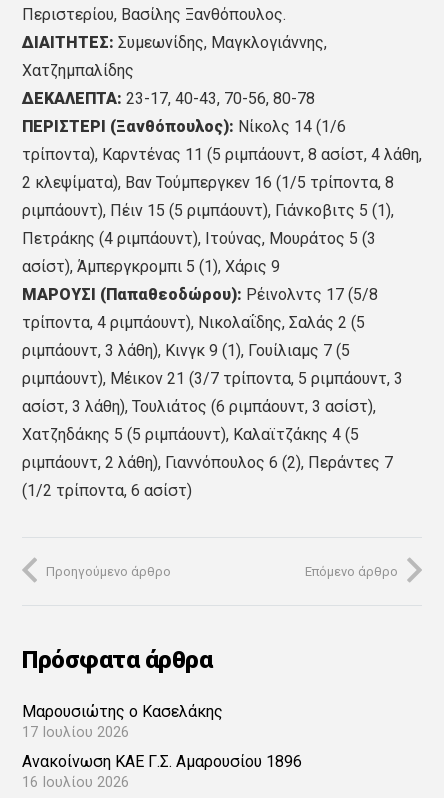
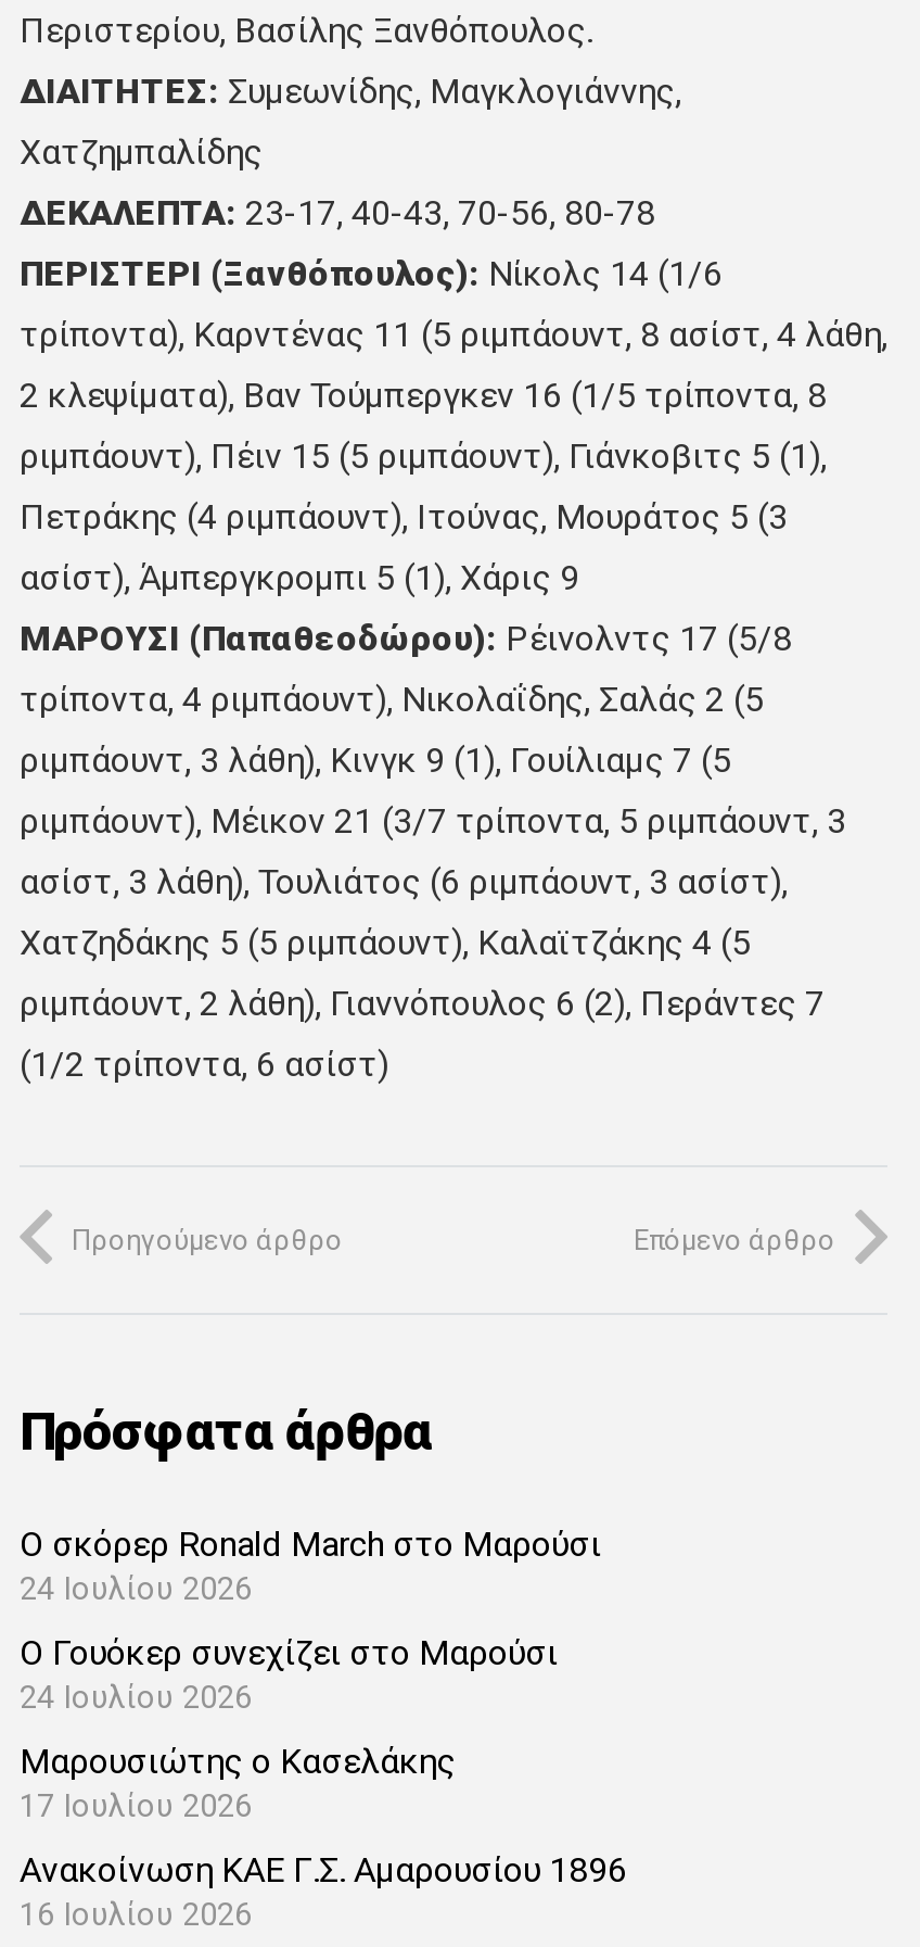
+ Ο σκόρερ Ronald March στο Μαρούσι
+ 24 Ιουλίου 2026
+ Ο Γουόκερ συνεχίζει στο Μαρούσι
+ 24 Ιουλίου 2026
